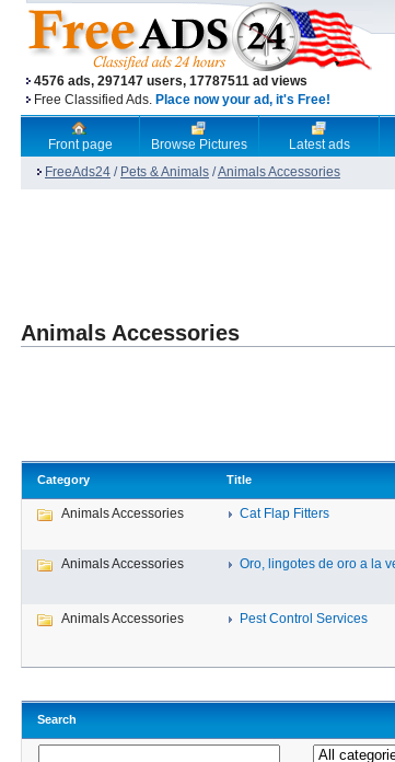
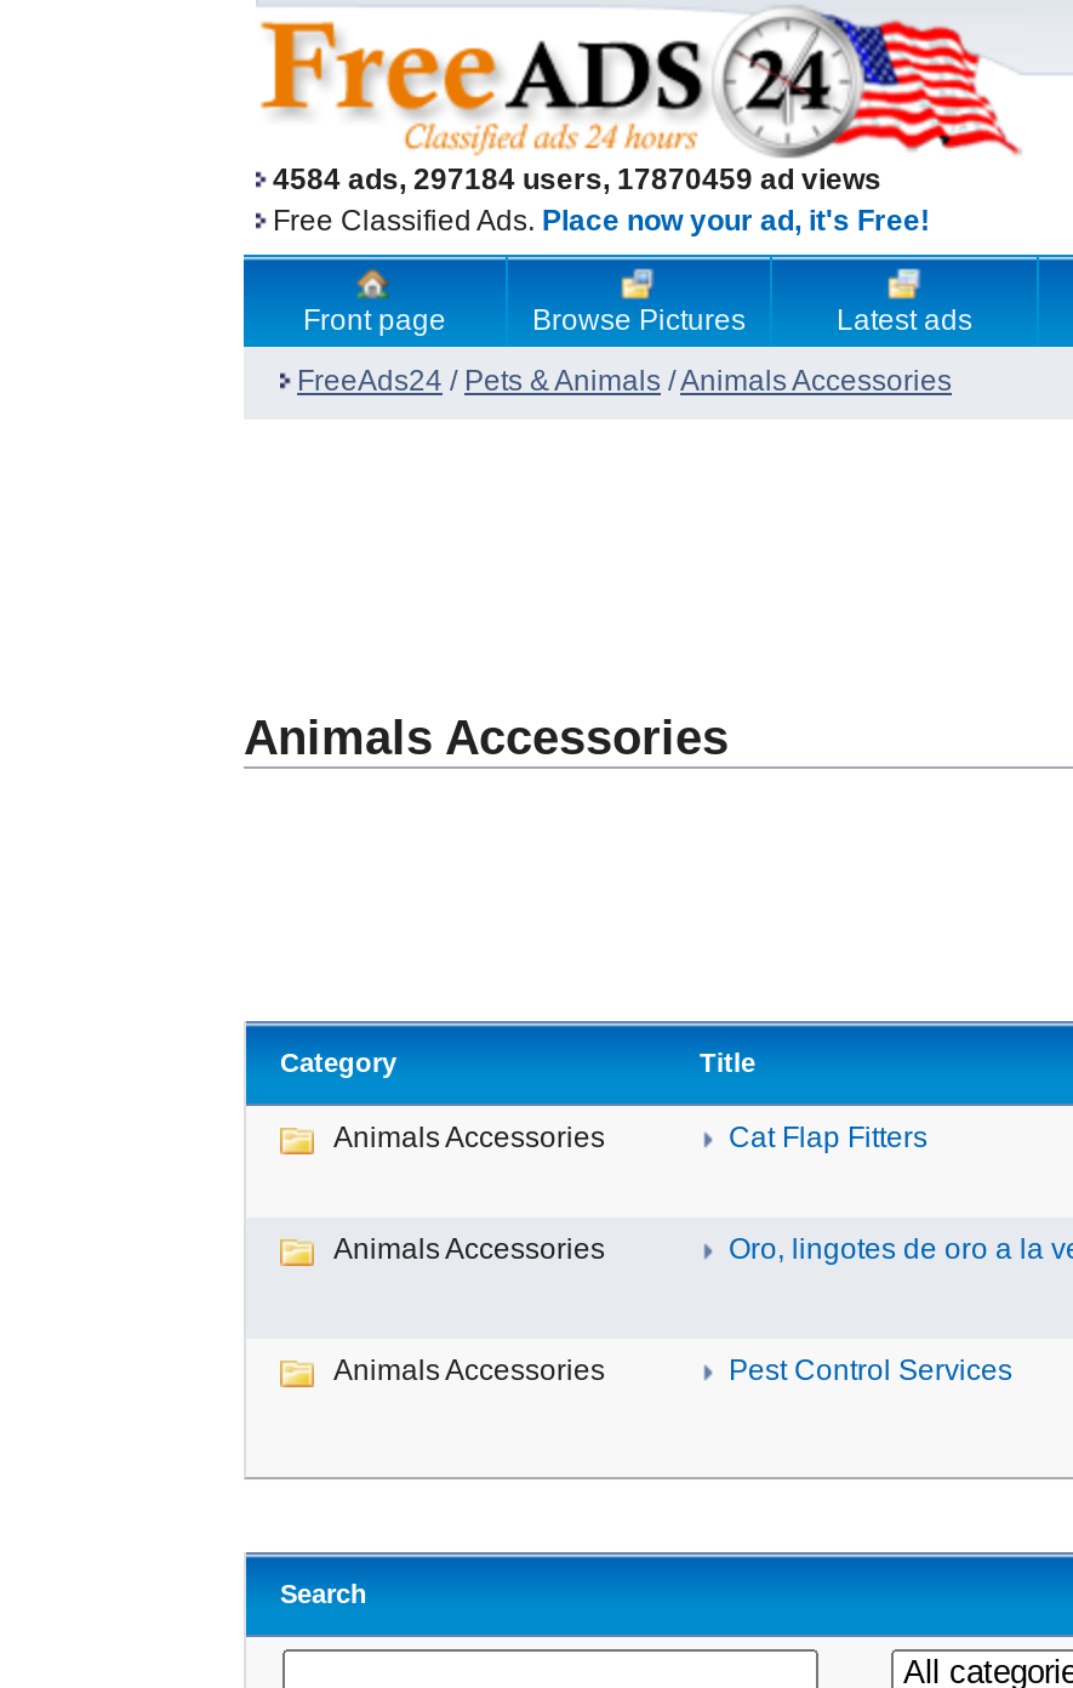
- 4576 ads, 297147 users, 17787511 ad views
+ 4584 ads, 297184 users, 17870459 ad views
